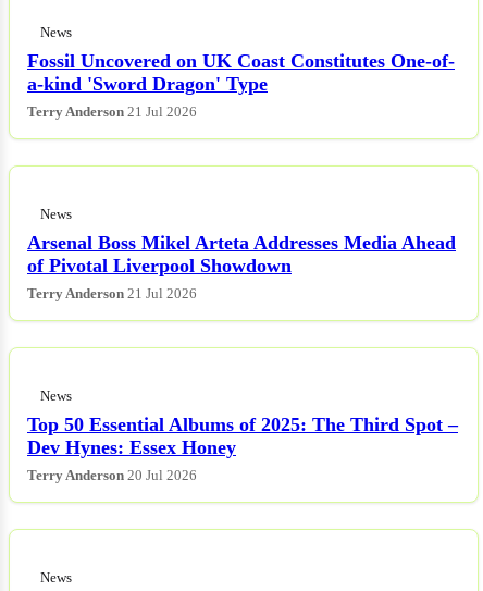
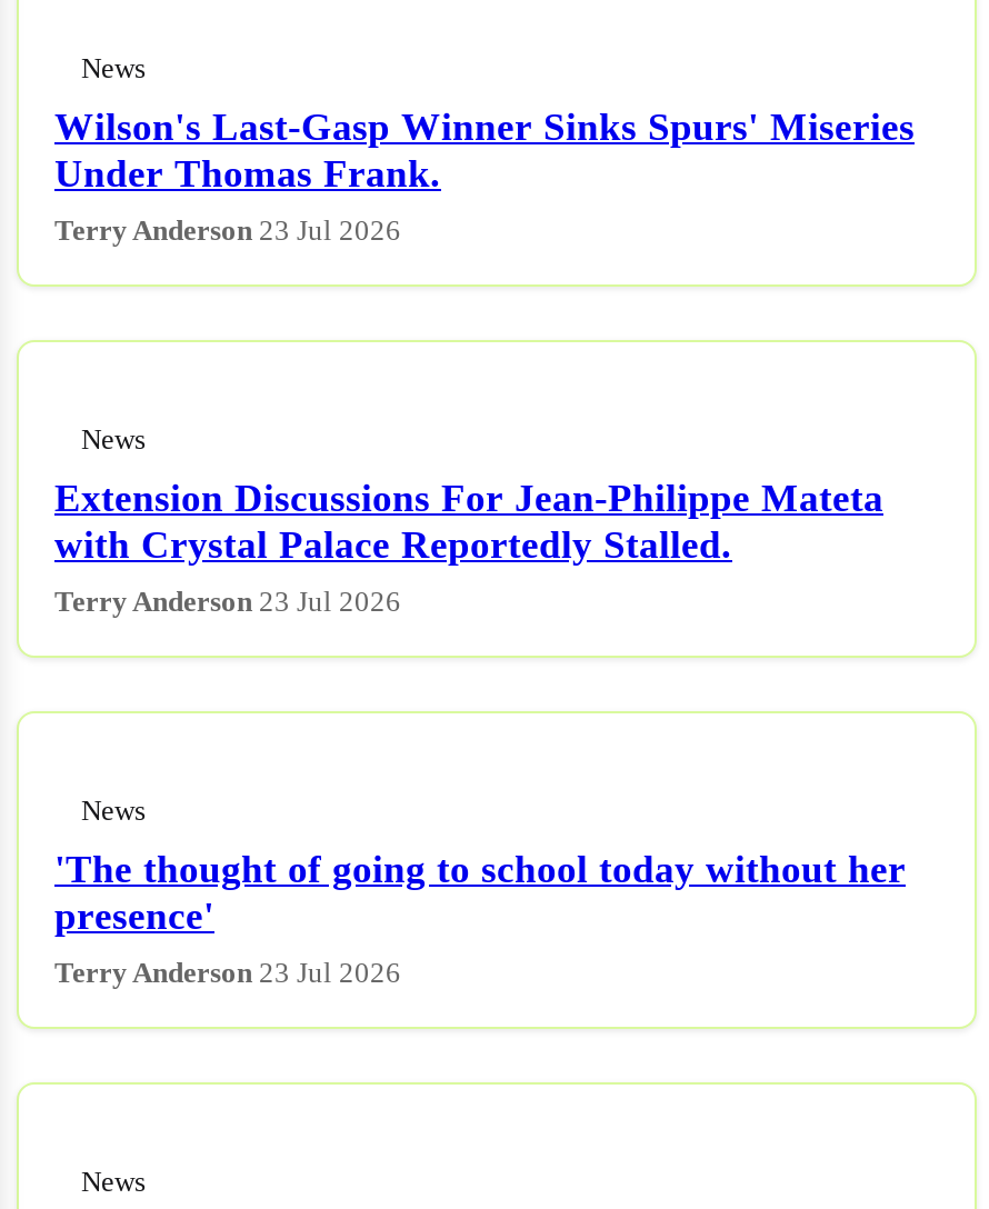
- Fossil Uncovered on UK Coast Constitutes One-of-
- a-kind 'Sword Dragon' Type
- Terry Anderson 21 Jul 2026
+ Wilson's Last-Gasp Winner Sinks Spurs' Miseries
+ Under Thomas Frank.
+ Terry Anderson 23 Jul 2026

- Arsenal Boss Mikel Arteta Addresses Media Ahead
- of Pivotal Liverpool Showdown
- Terry Anderson 21 Jul 2026
+ Extension Discussions For Jean-Philippe Mateta
+ with Crystal Palace Reportedly Stalled.
+ Terry Anderson 23 Jul 2026

- Top 50 Essential Albums of 2025: The Third Spot –
- Dev Hynes: Essex Honey
- Terry Anderson 20 Jul 2026
+ 'The thought of going to school today without her
+ presence'
+ Terry Anderson 23 Jul 2026
